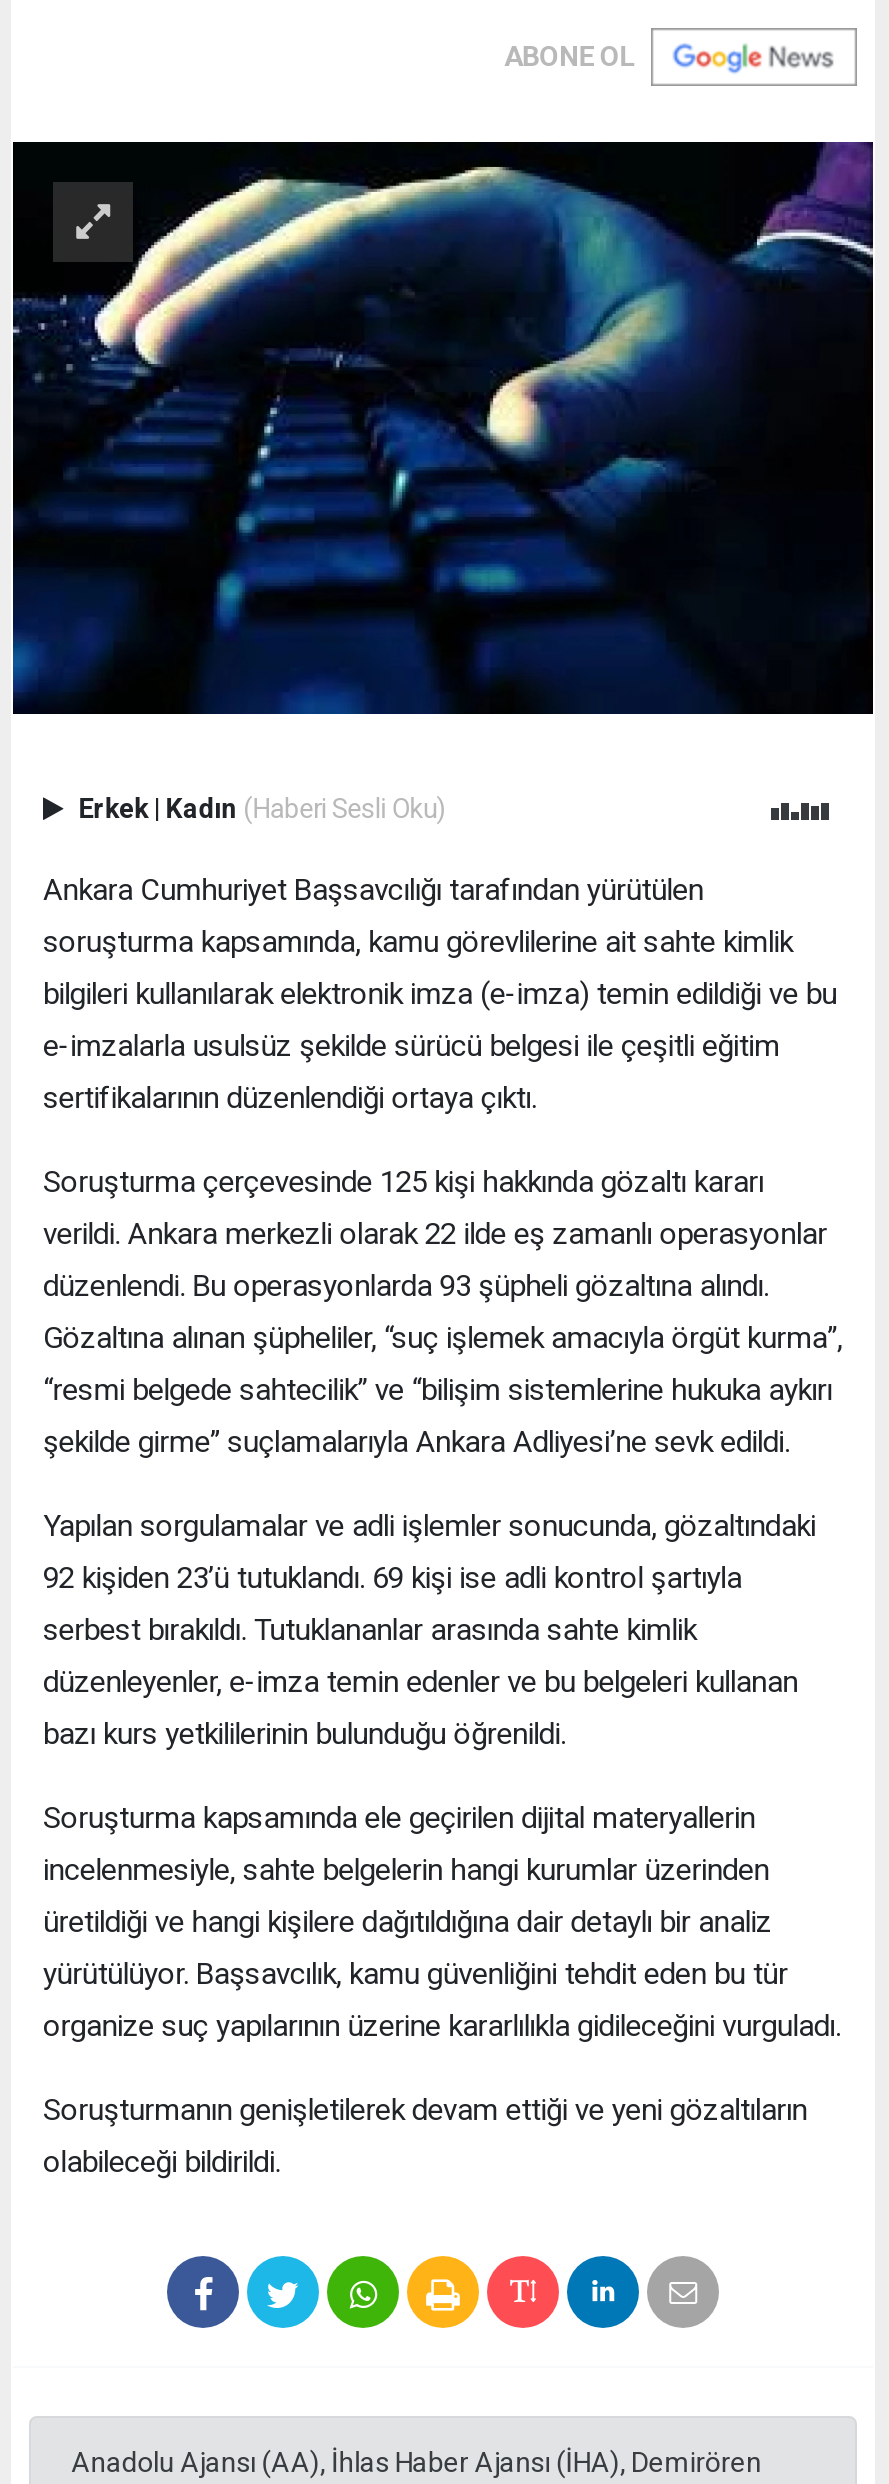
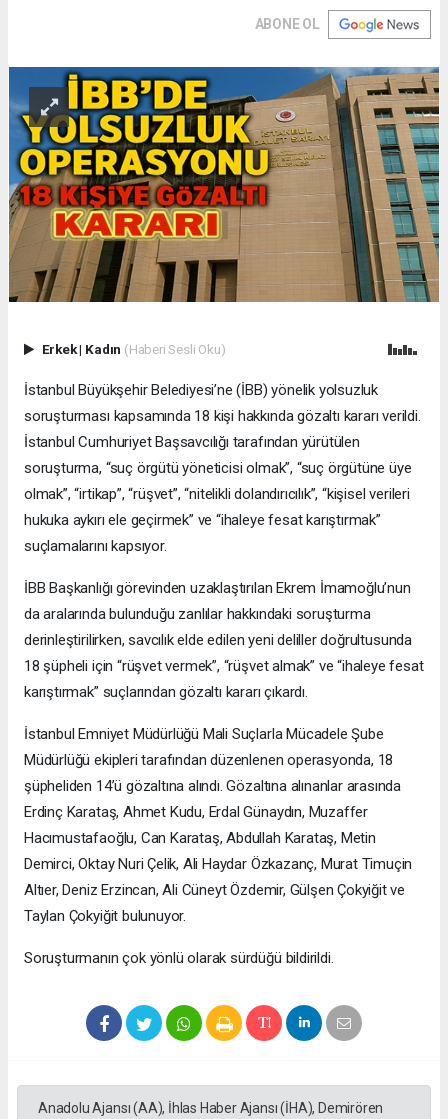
- [image]
+ [image]

- Ankara Cumhuriyet Başsavcılığı tarafından yürütülen
- soruşturma kapsamında, kamu görevlilerine ait sahte kimlik
- bilgileri kullanılarak elektronik imza (e-imza) temin edildiği ve bu
- e-imzalarla usulsüz şekilde sürücü belgesi ile çeşitli eğitim
- sertifikalarının düzenlendiği ortaya çıktı.
- Soruşturma çerçevesinde 125 kişi hakkında gözaltı kararı
- verildi. Ankara merkezli olarak 22 ilde eş zamanlı operasyonlar
- düzenlendi. Bu operasyonlarda 93 şüpheli gözaltına alındı.
- Gözaltına alınan şüpheliler, “suç işlemek amacıyla örgüt kurma”,
- “resmi belgede sahtecilik” ve “bilişim sistemlerine hukuka aykırı
- şekilde girme” suçlamalarıyla Ankara Adliyesi’ne sevk edildi.
- Yapılan sorgulamalar ve adli işlemler sonucunda, gözaltındaki
- 92 kişiden 23’ü tutuklandı. 69 kişi ise adli kontrol şartıyla
- serbest bırakıldı. Tutuklananlar arasında sahte kimlik
- düzenleyenler, e-imza temin edenler ve bu belgeleri kullanan
- bazı kurs yetkililerinin bulunduğu öğrenildi.
- Soruşturma kapsamında ele geçirilen dijital materyallerin
- incelenmesiyle, sahte belgelerin hangi kurumlar üzerinden
- üretildiği ve hangi kişilere dağıtıldığına dair detaylı bir analiz
- yürütülüyor. Başsavcılık, kamu güvenliğini tehdit eden bu tür
- organize suç yapılarının üzerine kararlılıkla gidileceğini vurguladı.
- Soruşturmanın genişletilerek devam ettiği ve yeni gözaltıların
- olabileceği bildirildi.
+ İstanbul Büyükşehir Belediyesi’ne (İBB) yönelik yolsuzluk
+ soruşturması kapsamında 18 kişi hakkında gözaltı kararı verildi.
+ İstanbul Cumhuriyet Başsavcılığı tarafından yürütülen
+ soruşturma, “suç örgütü yöneticisi olmak”, “suç örgütüne üye
+ olmak”, “irtikap”, “rüşvet”, “nitelikli dolandırıcılık”, “kişisel verileri
+ hukuka aykırı ele geçirmek” ve “ihaleye fesat karıştırmak”
+ suçlamalarını kapsıyor.
+ İBB Başkanlığı görevinden uzaklaştırılan Ekrem İmamoğlu’nun
+ da aralarında bulunduğu zanlılar hakkındaki soruşturma
+ derinleştirilirken, savcılık elde edilen yeni deliller doğrultusunda
+ 18 şüpheli için “rüşvet vermek”, “rüşvet almak” ve “ihaleye fesat
+ karıştırmak” suçlarından gözaltı kararı çıkardı.
+ İstanbul Emniyet Müdürlüğü Mali Suçlarla Mücadele Şube
+ Müdürlüğü ekipleri tarafından düzenlenen operasyonda, 18
+ şüpheliden 14’ü gözaltına alındı. Gözaltına alınanlar arasında
+ Erdinç Karataş, Ahmet Kudu, Erdal Günaydın, Muzaffer
+ Hacımustafaoğlu, Can Karataş, Abdullah Karataş, Metin
+ Demirci, Oktay Nuri Çelik, Ali Haydar Özkazanç, Murat Timuçin
+ Altıer, Deniz Erzincan, Ali Cüneyt Özdemir, Gülşen Çokyiğit ve
+ Taylan Çokyiğit bulunuyor.
+ Soruşturmanın çok yönlü olarak sürdüğü bildirildi.
